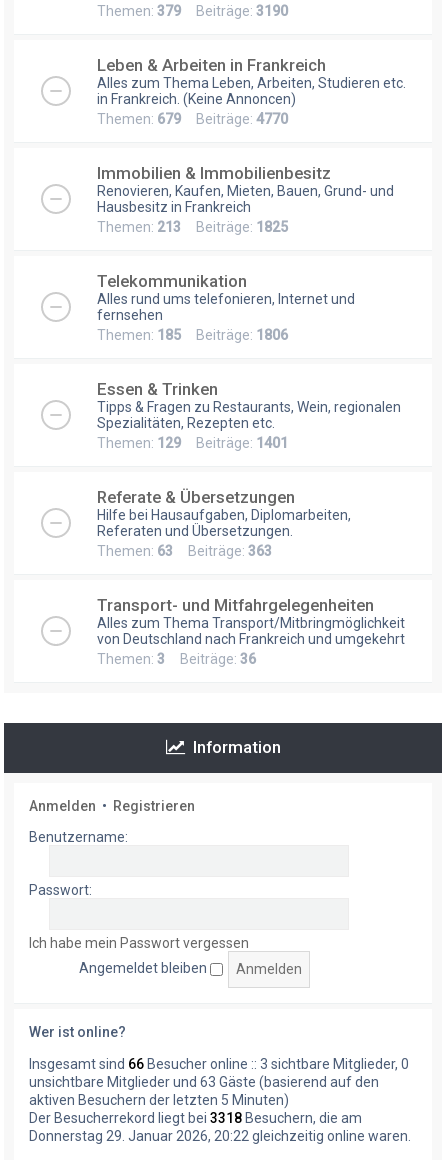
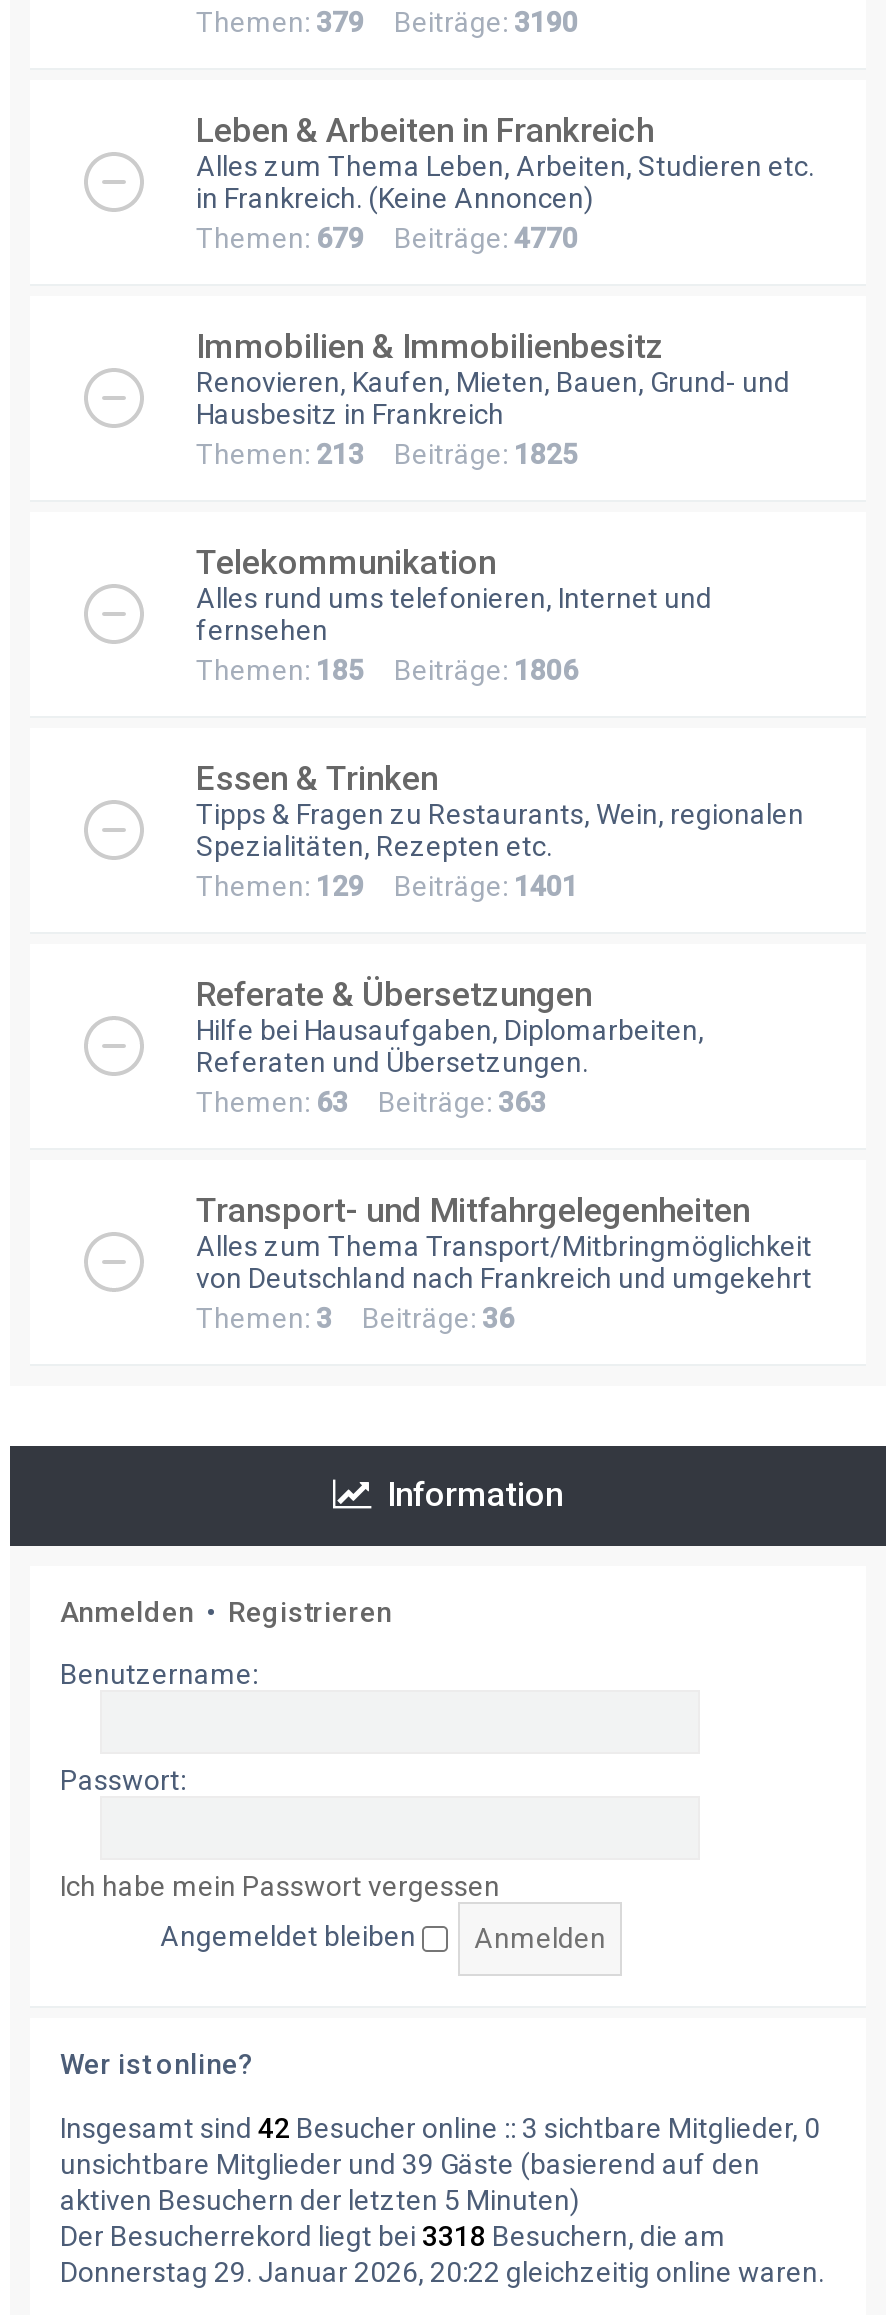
- Insgesamt sind 66 Besucher online :: 3 sichtbare Mitglieder, 0
+ Insgesamt sind 42 Besucher online :: 3 sichtbare Mitglieder, 0

- unsichtbare Mitglieder und 63 Gäste (basierend auf den
+ unsichtbare Mitglieder und 39 Gäste (basierend auf den
